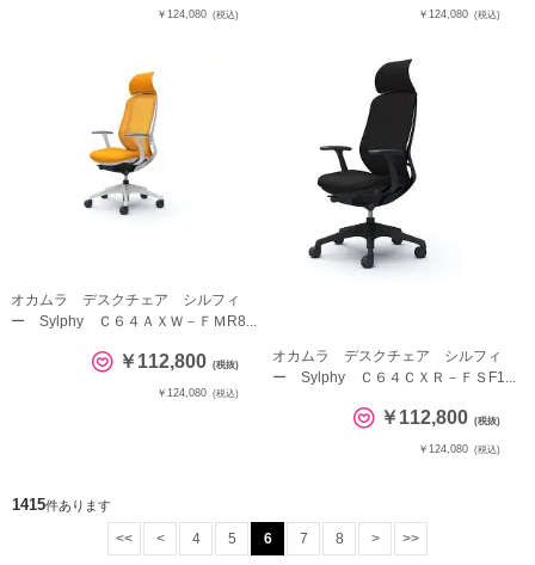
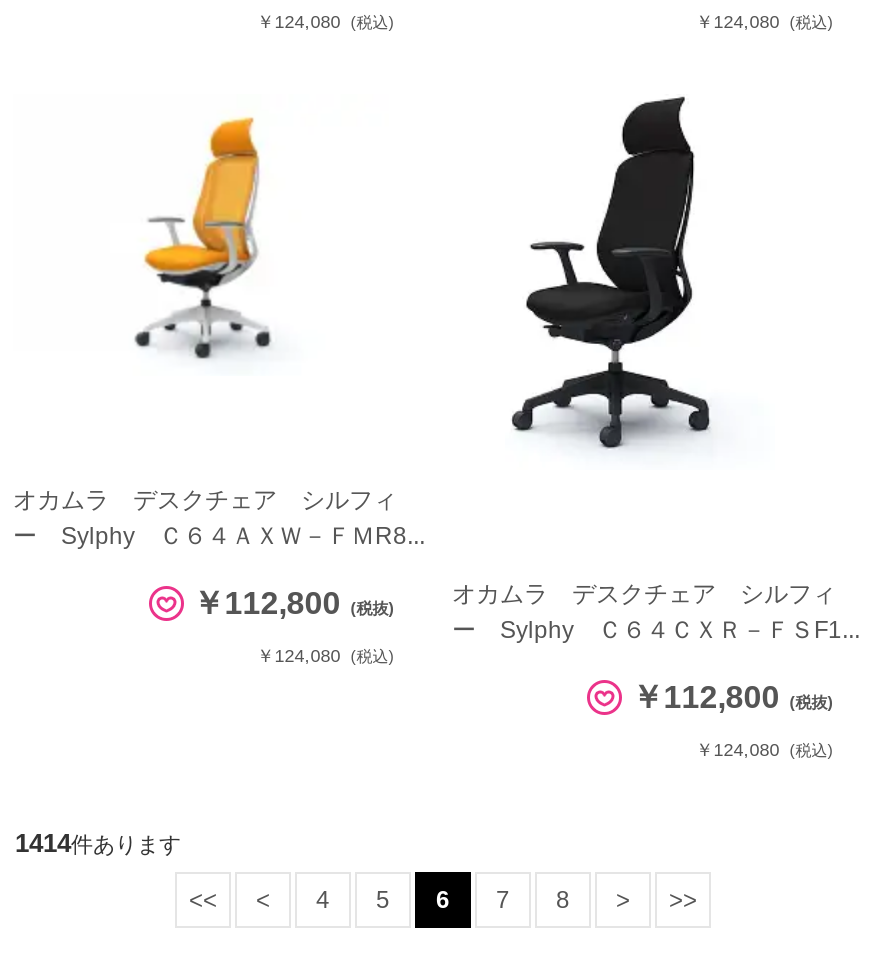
- 1415件あります
+ 1414件あります
